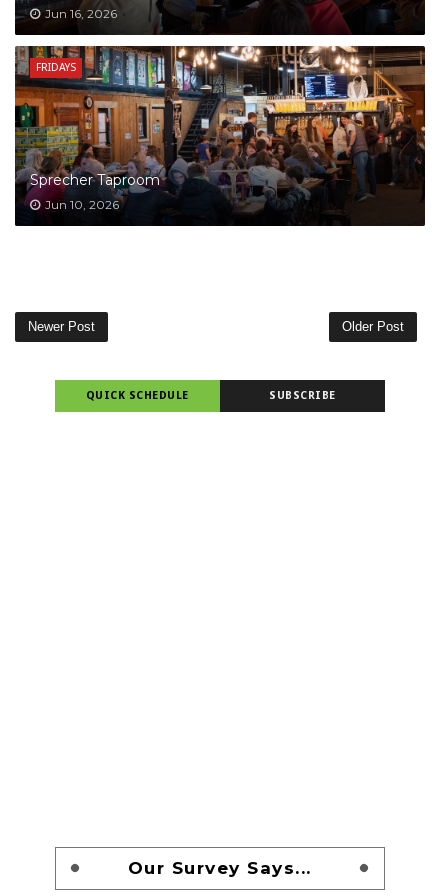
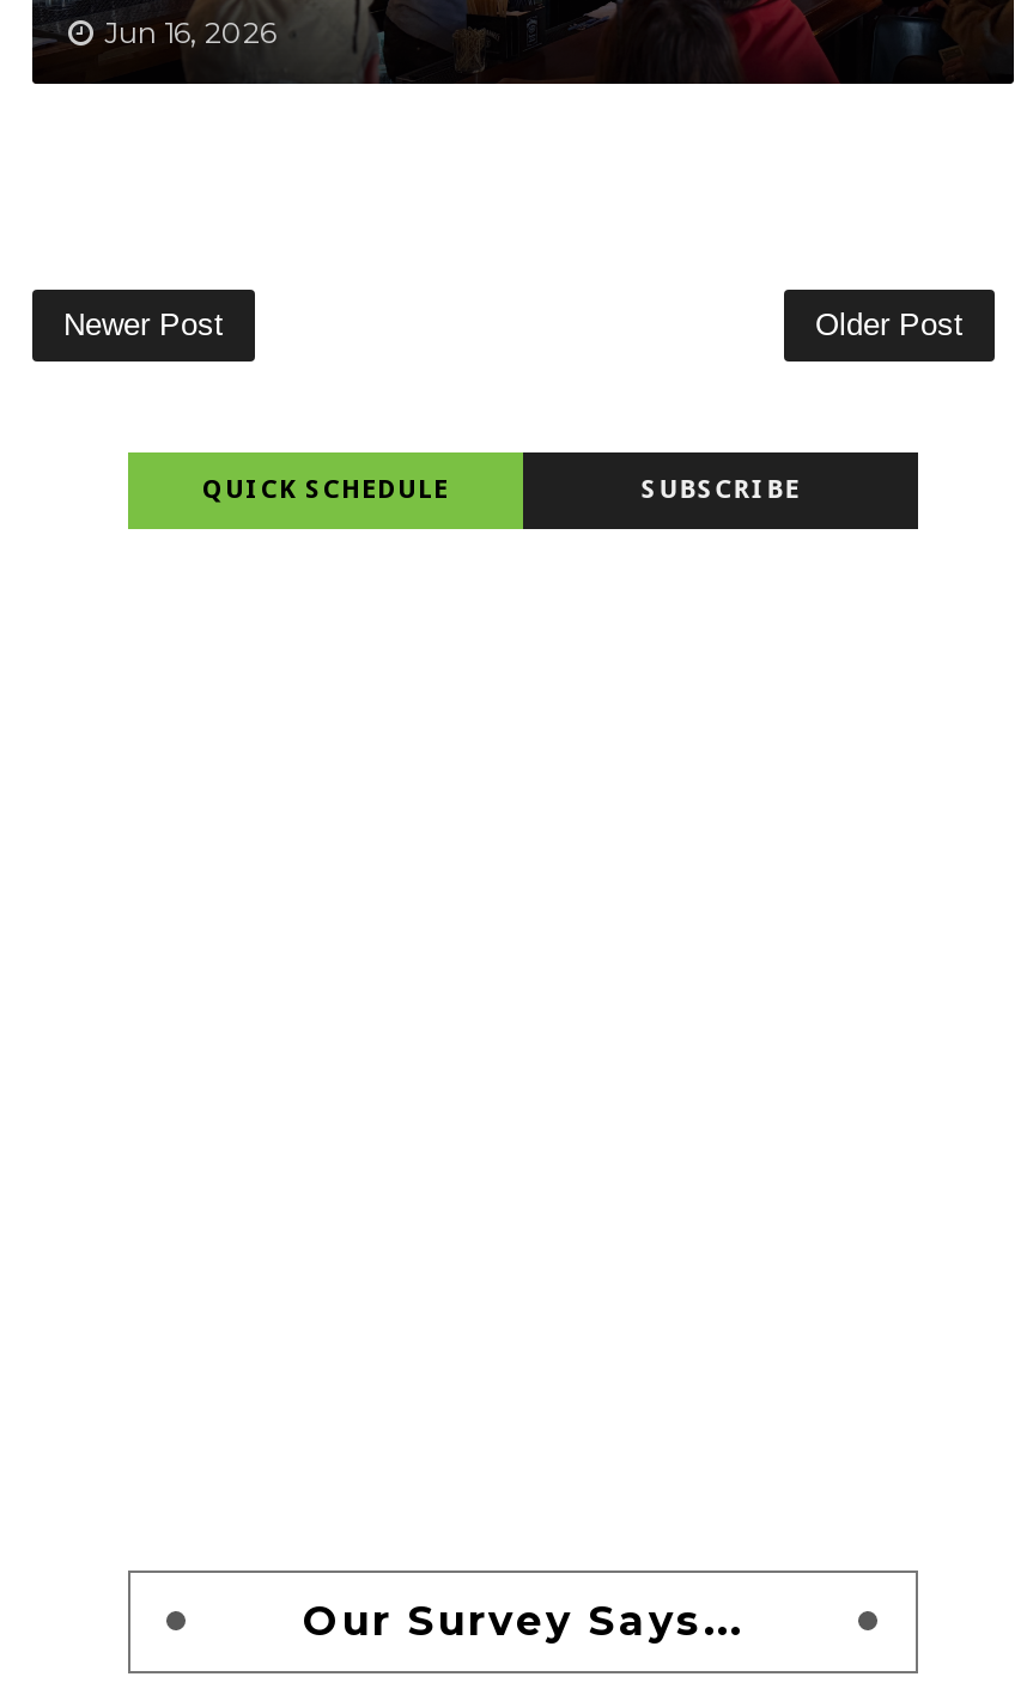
- [image]
- FRIDAYS

- Sprecher Taproom
- Jun 10, 2026
